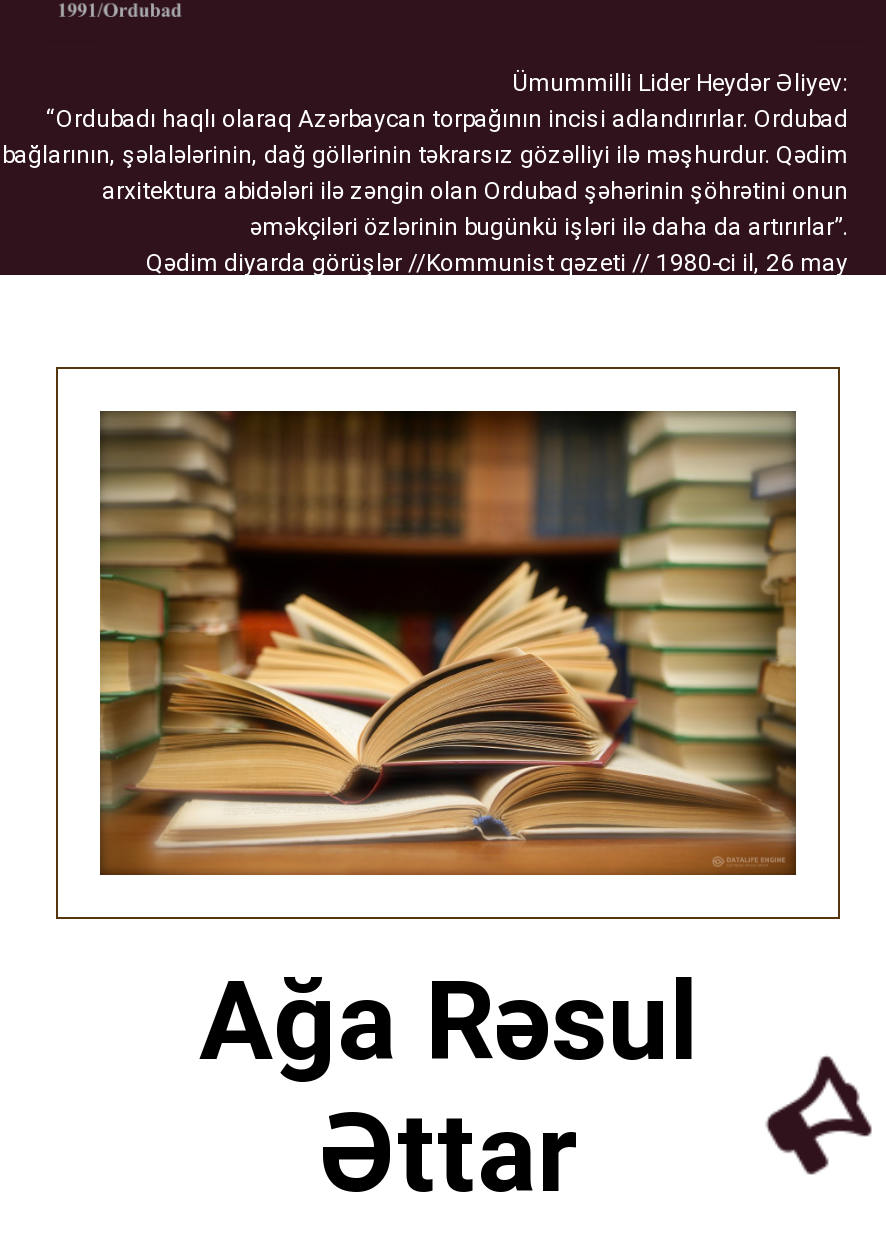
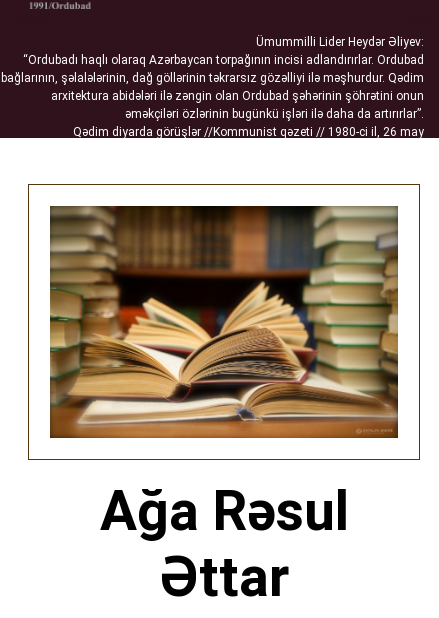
- [image]
